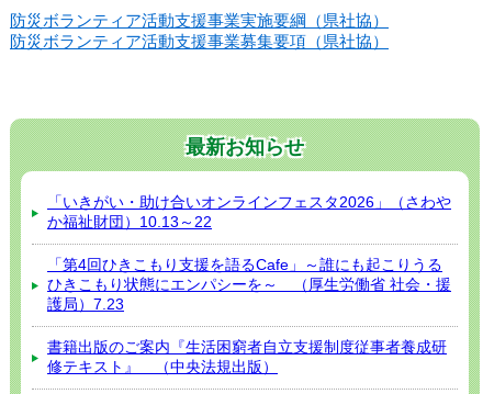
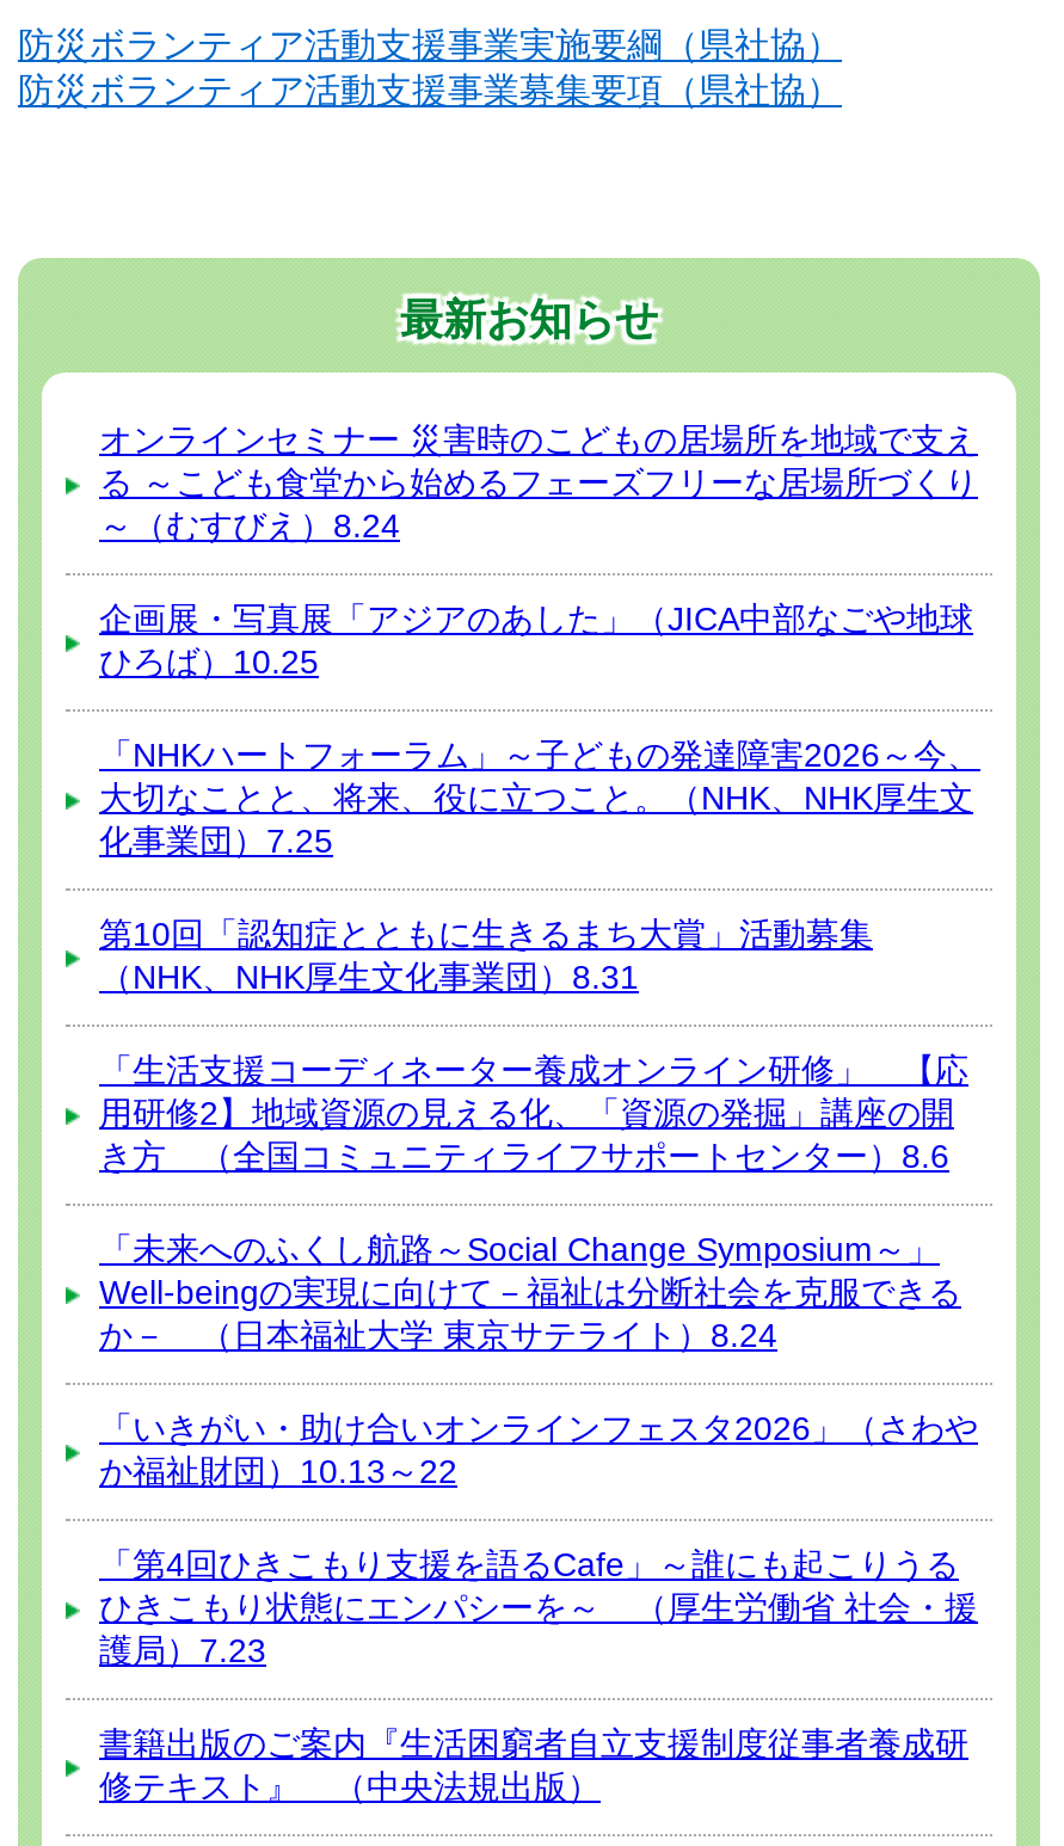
+ オンラインセミナー 災害時のこどもの居場所を地域で支え
+ る ～こども食堂から始めるフェーズフリーな居場所づくり
+ ～（むすびえ）8.24
+ 企画展・写真展「アジアのあした」（JICA中部なごや地球
+ ひろば）10.25
+ 「NHKハートフォーラム」～子どもの発達障害2026～今、
+ 大切なことと、将来、役に立つこと。（NHK、NHK厚生文
+ 化事業団）7.25
+ 第10回「認知症とともに生きるまち大賞」活動募集
+ （NHK、NHK厚生文化事業団）8.31
+ 「生活支援コーディネーター養成オンライン研修」 【応
+ 用研修2】地域資源の見える化、「資源の発掘」講座の開
+ き方 （全国コミュニティライフサポートセンター）8.6
+ 「未来へのふくし航路～Social Change Symposium～」
+ Well-beingの実現に向けて－福祉は分断社会を克服できる
+ か－ （日本福祉大学 東京サテライト）8.24
